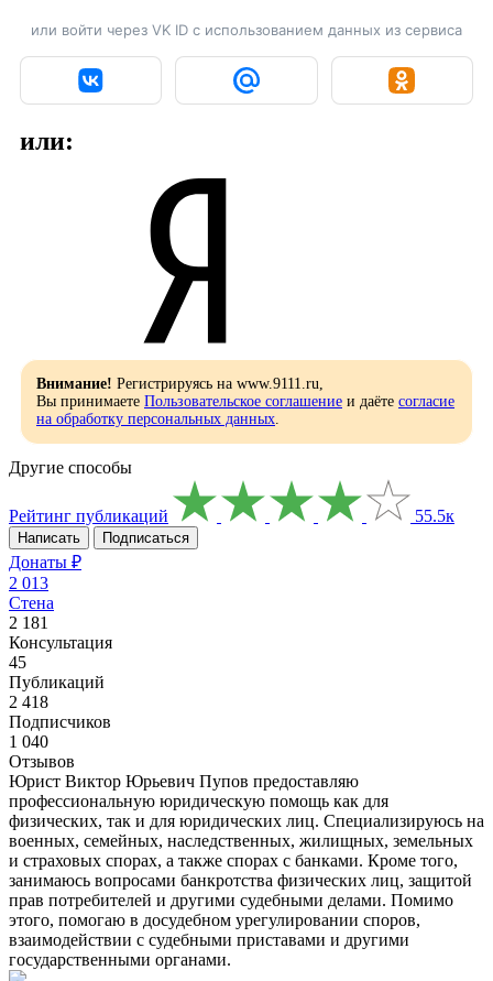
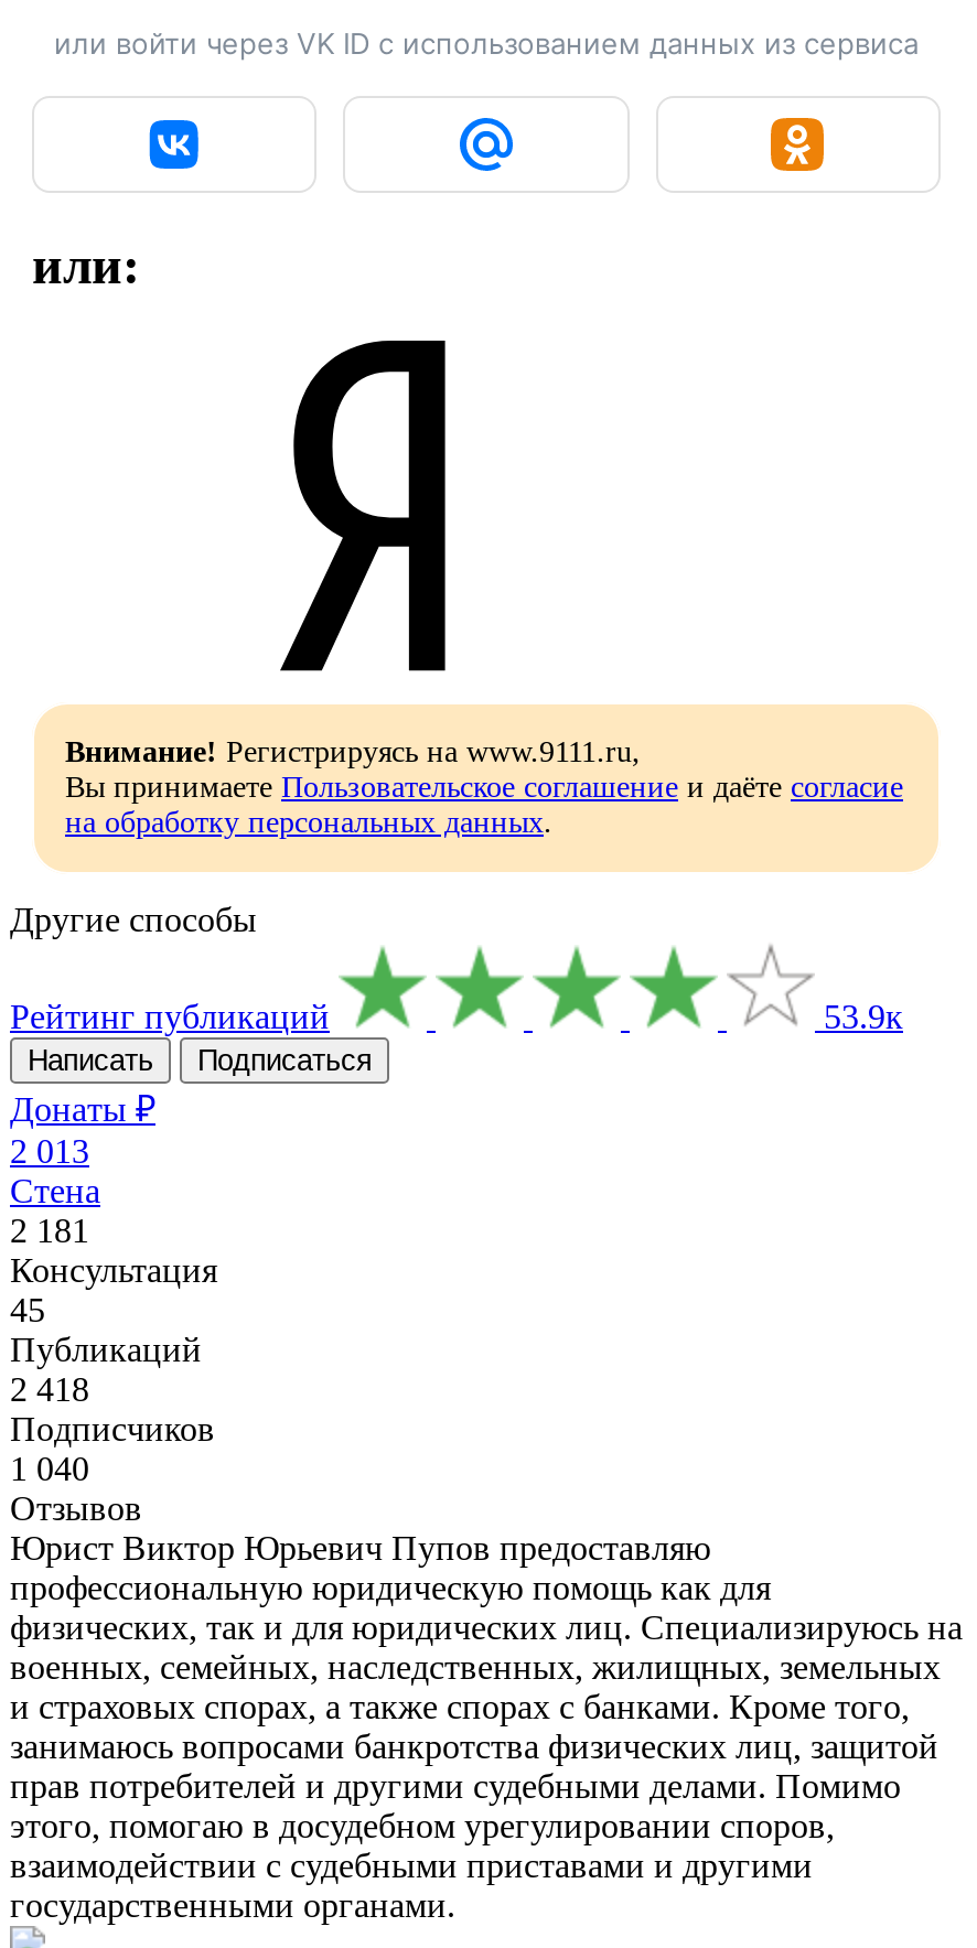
- 55.5к
+ 53.9к
